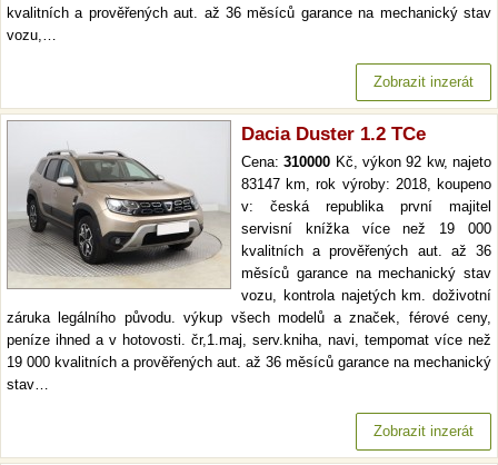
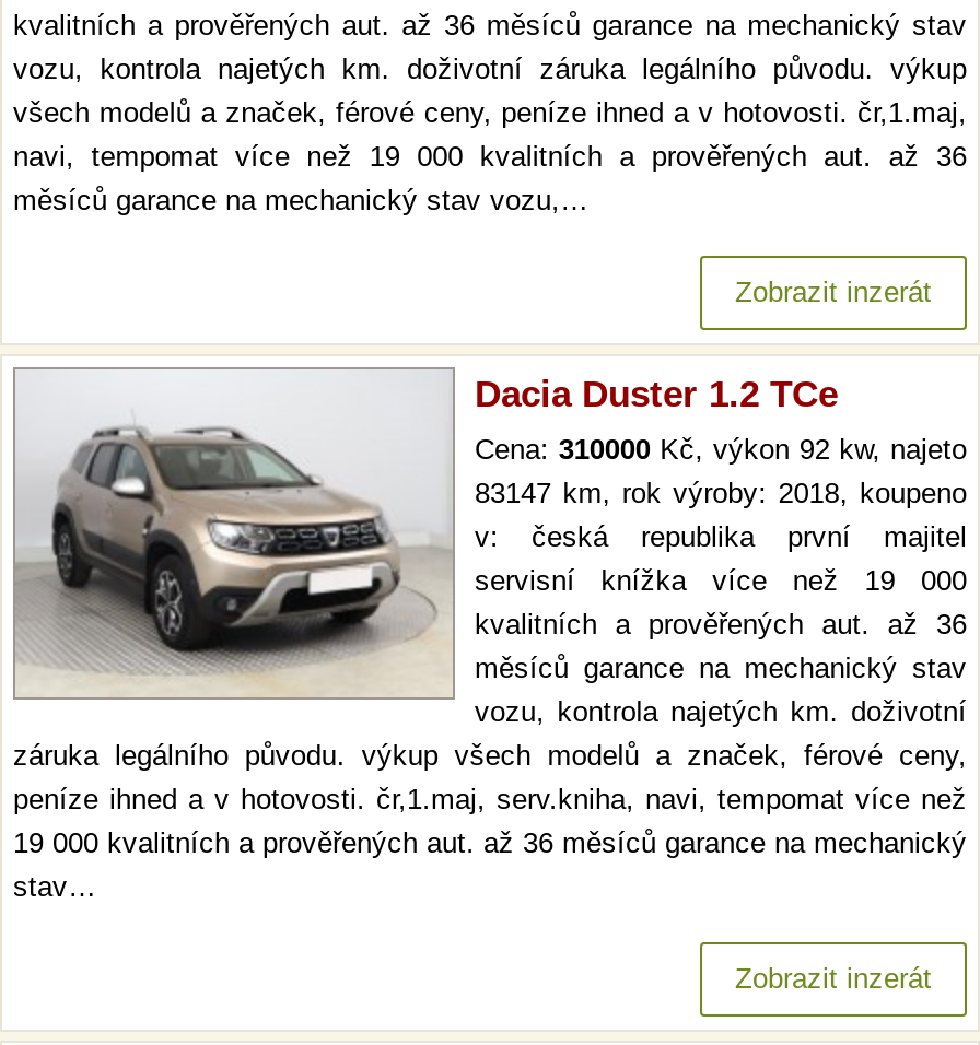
- vozu,…
+ vozu, kontrola najetých km. doživotní záruka legálního původu. výkup
+ všech modelů a značek, férové ceny, peníze ihned a v hotovosti. čr,1.maj,
+ navi, tempomat více než 19 000 kvalitních a prověřených aut. až 36
+ měsíců garance na mechanický stav vozu,…
